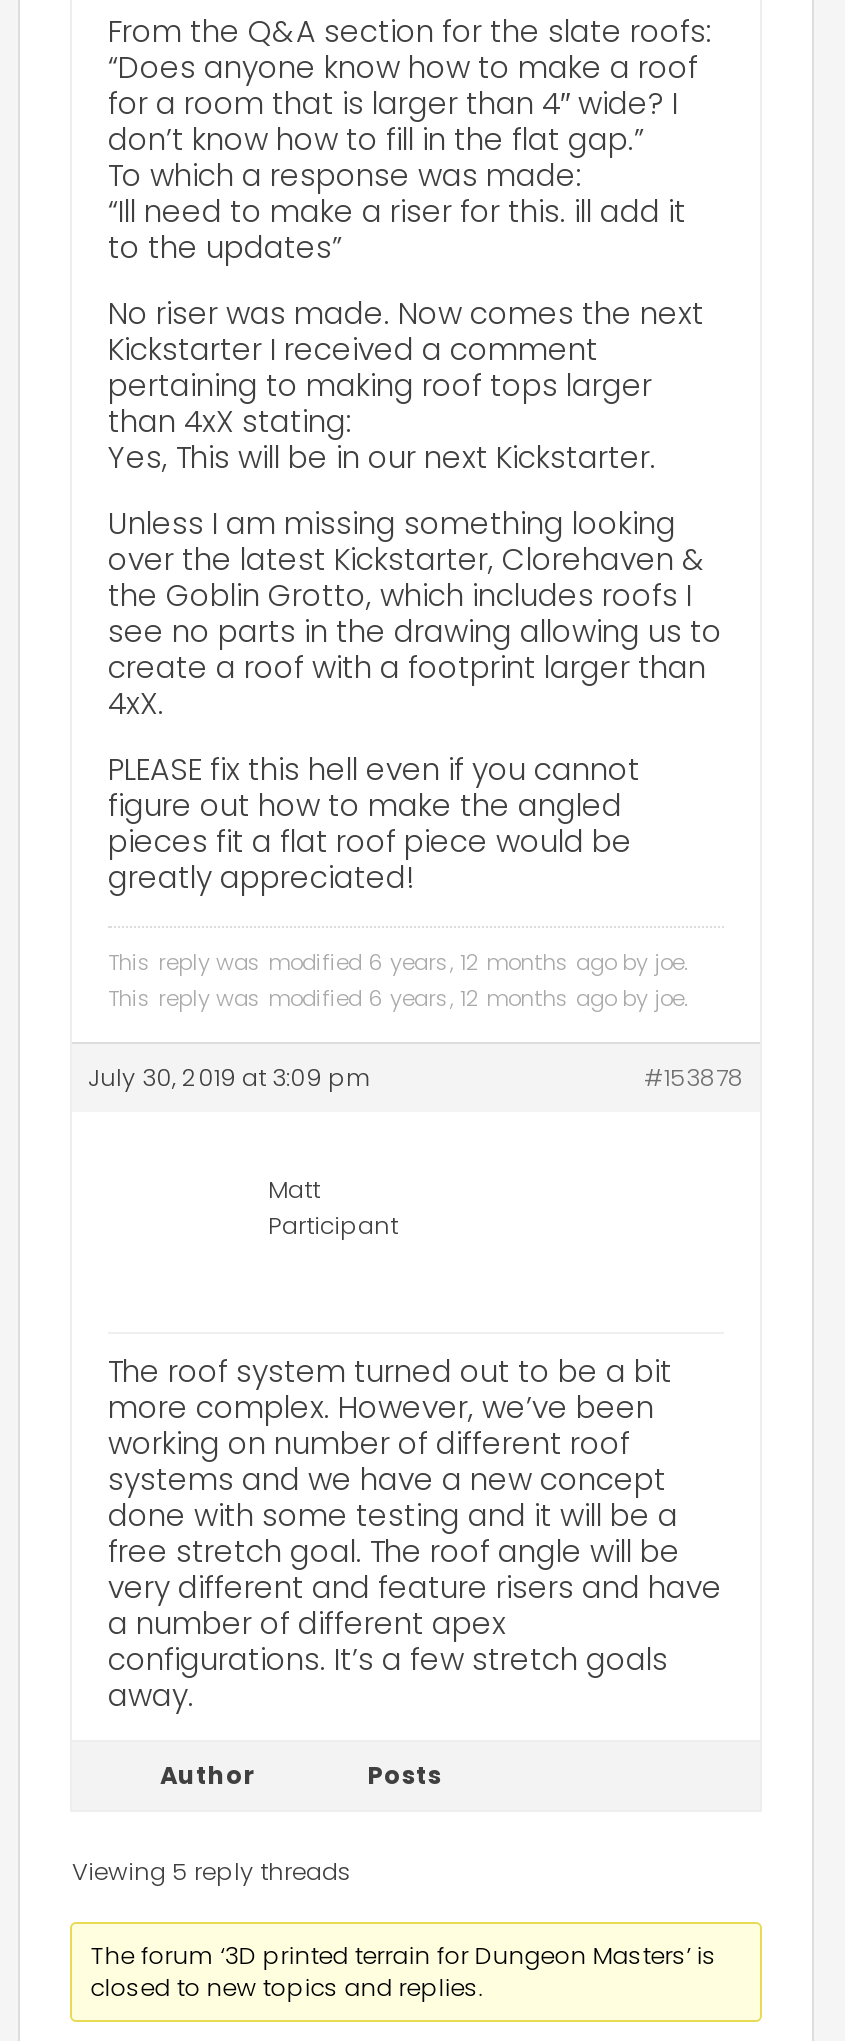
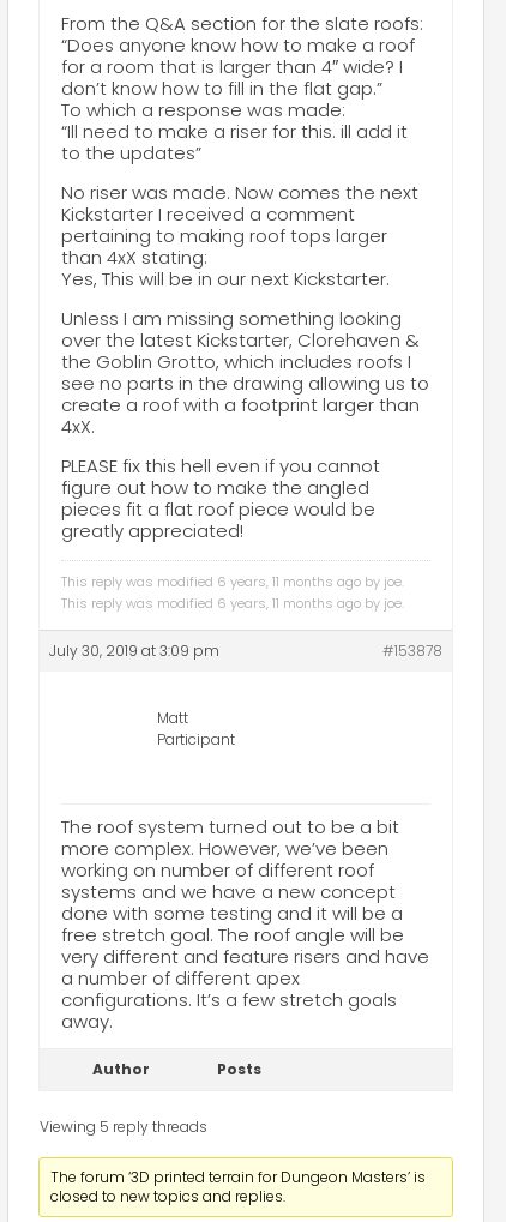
- This reply was modified 6 years, 12 months ago by joe
+ This reply was modified 6 years, 11 months ago by joe

- This reply was modified 6 years, 12 months ago by joe
+ This reply was modified 6 years, 11 months ago by joe
